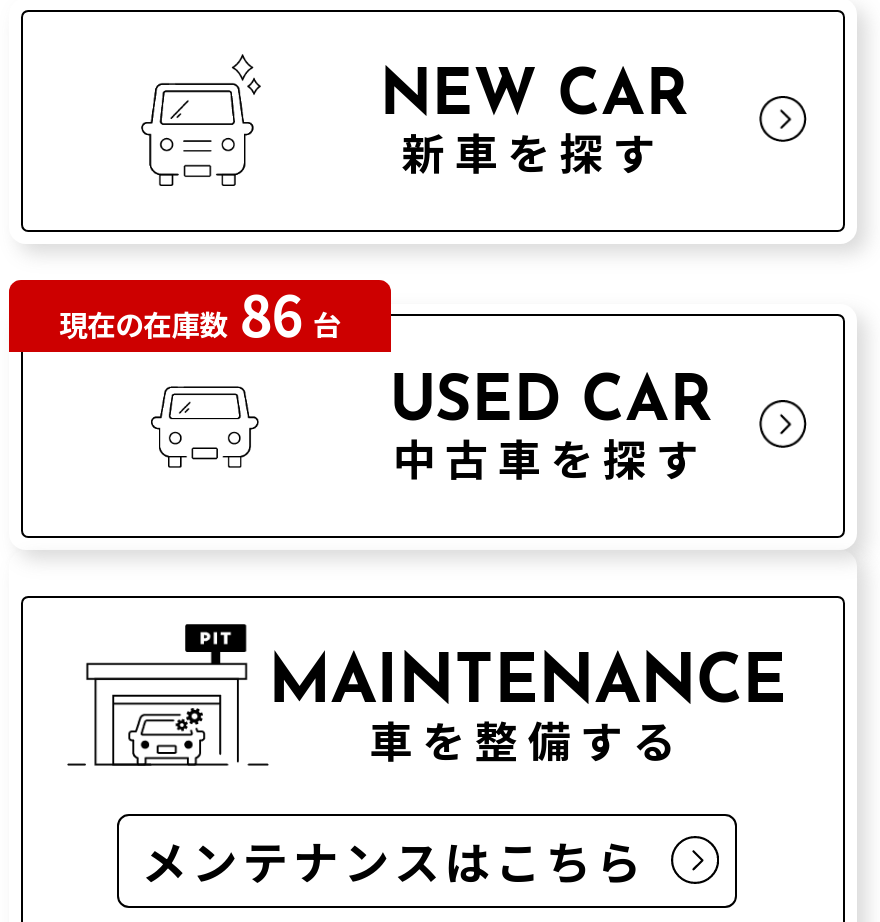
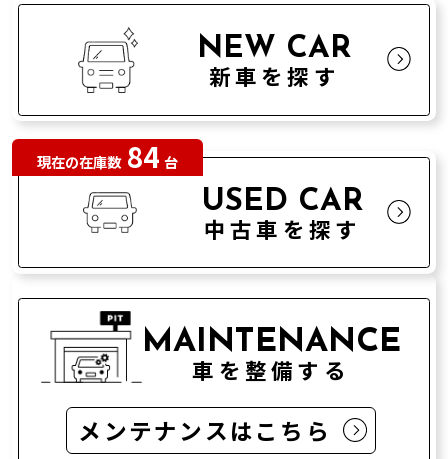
- 現在の在庫数 86 台
+ 現在の在庫数 84 台
